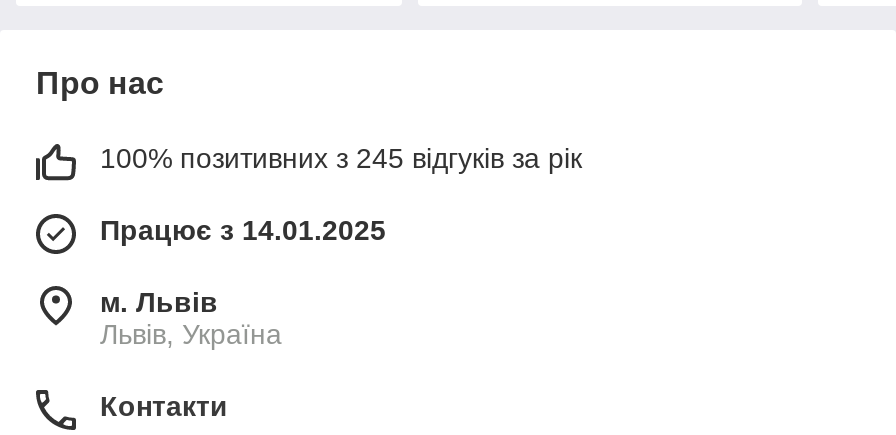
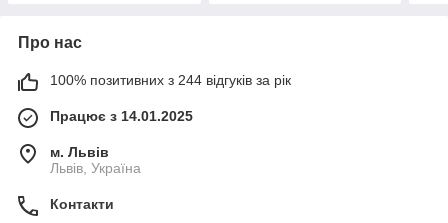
- 100% позитивних з 245 відгуків за рік
+ 100% позитивних з 244 відгуків за рік
